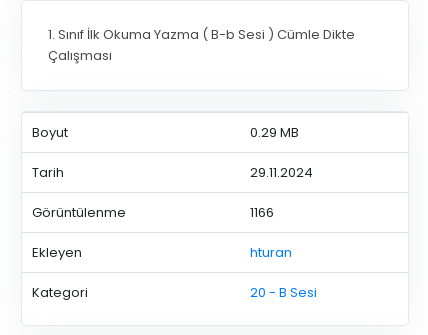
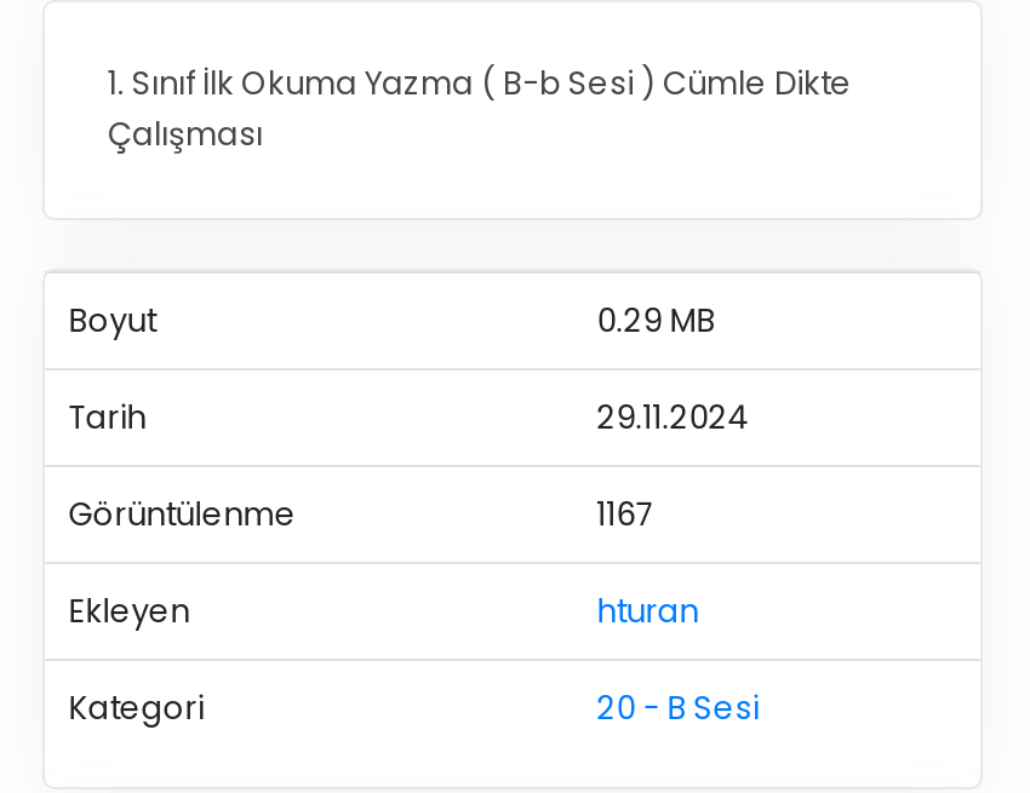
- 1166
+ 1167
